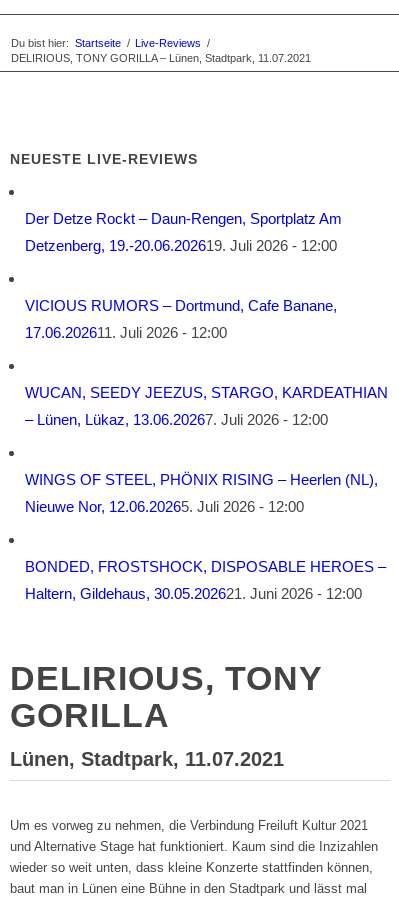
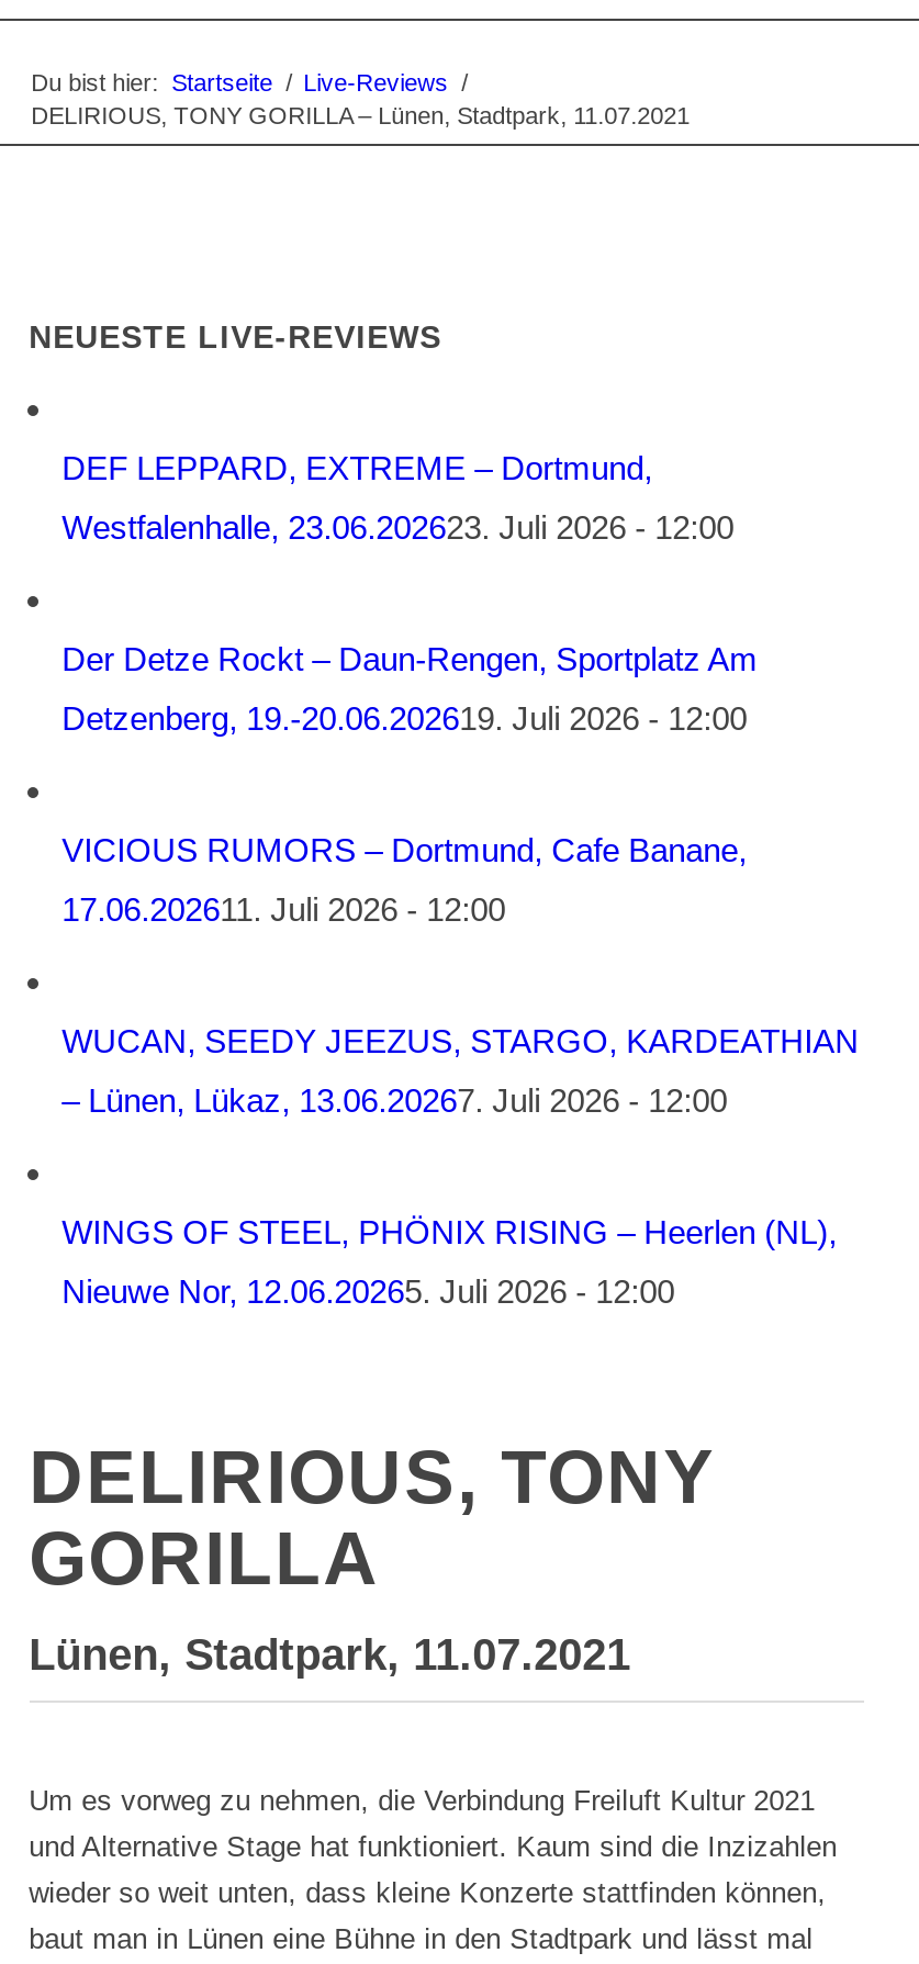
+ DEF LEPPARD, EXTREME – Dortmund,
+ Westfalenhalle, 23.06.202623. Juli 2026 - 12:00

moved down: Der Detze Rockt – Daun-Rengen, Sportplatz Am | Detzenberg, 19.-20.06.202619. Juli 2026 - 12:00 | VICIOUS RUMORS – Dortmund, Cafe Banane, | 17.06.202611. Juli 2026 - 12:00 | WUCAN, SEEDY JEEZUS, STARGO, KARDEATHIAN | – Lünen, Lükaz, 13.06.20267. Juli 2026 - 12:00 | WINGS OF STEEL, PHÖNIX RISING – Heerlen (NL), | Nieuwe Nor, 12.06.20265. Juli 2026 - 12:00

- BONDED, FROSTSHOCK, DISPOSABLE HEROES –
- Haltern, Gildehaus, 30.05.202621. Juni 2026 - 12:00
